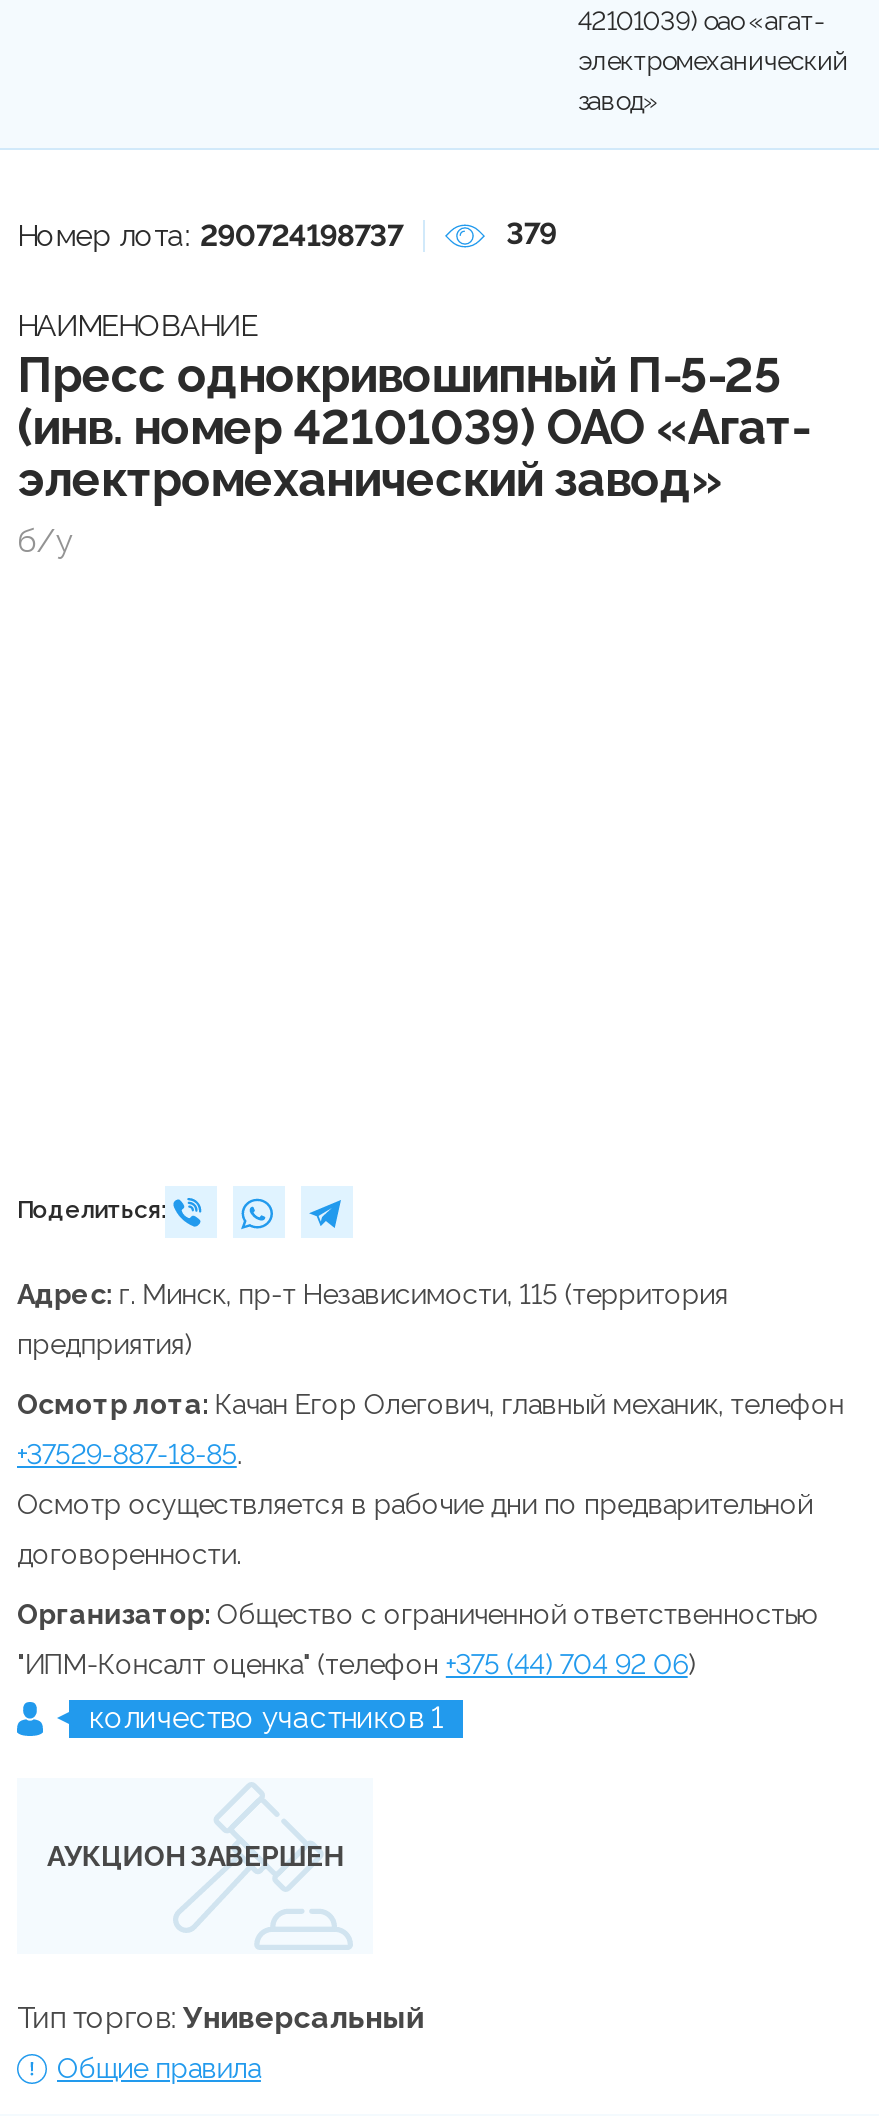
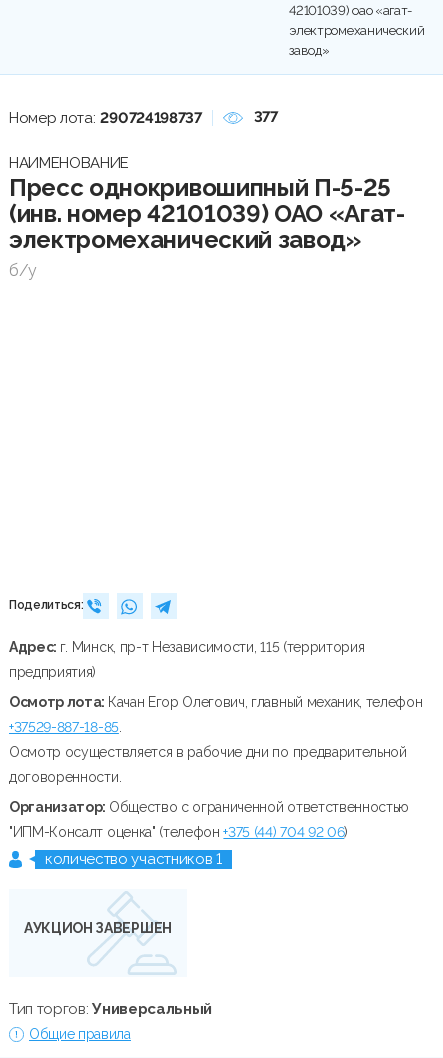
- 379
+ 377
